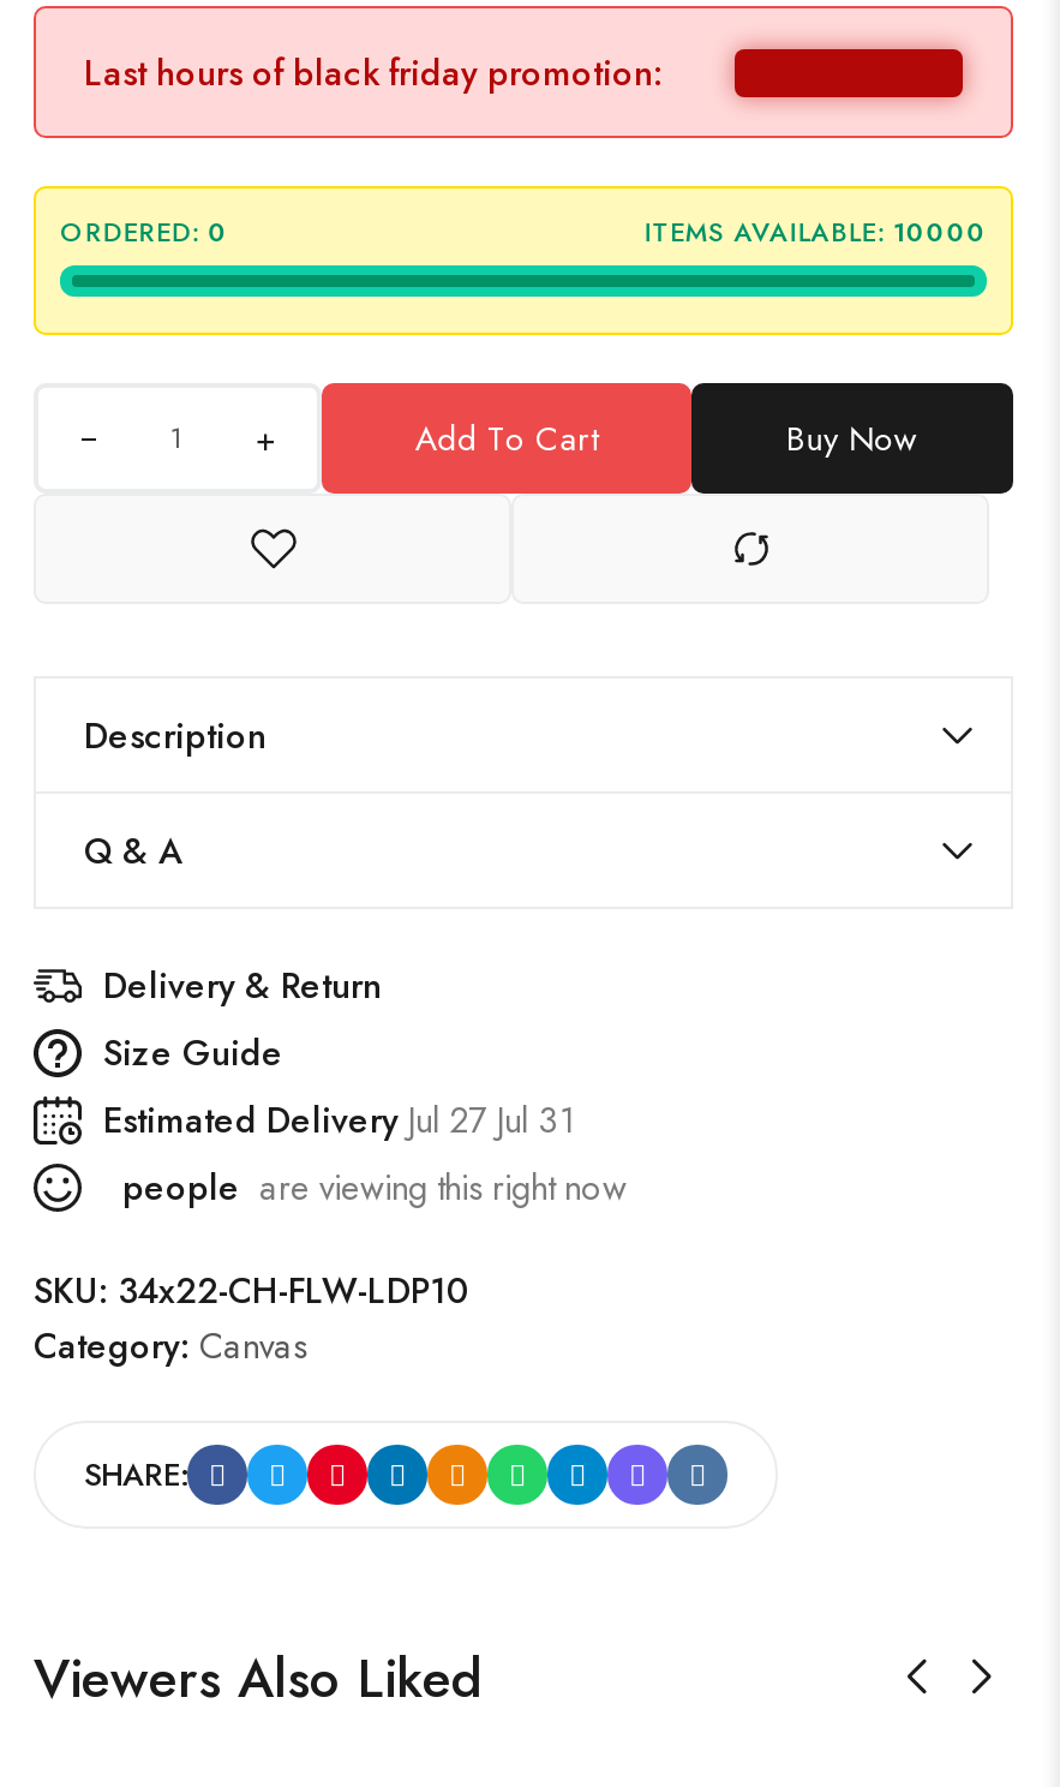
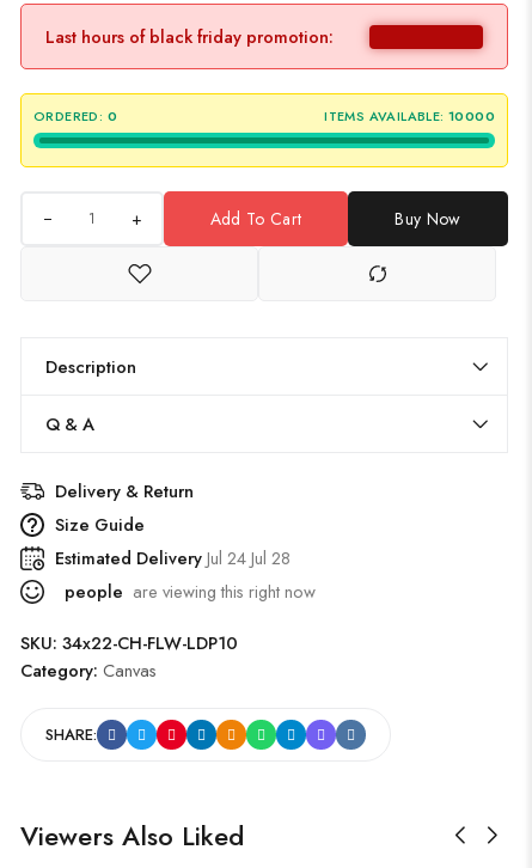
- Estimated Delivery Jul 27 Jul 31
+ Estimated Delivery Jul 24 Jul 28
